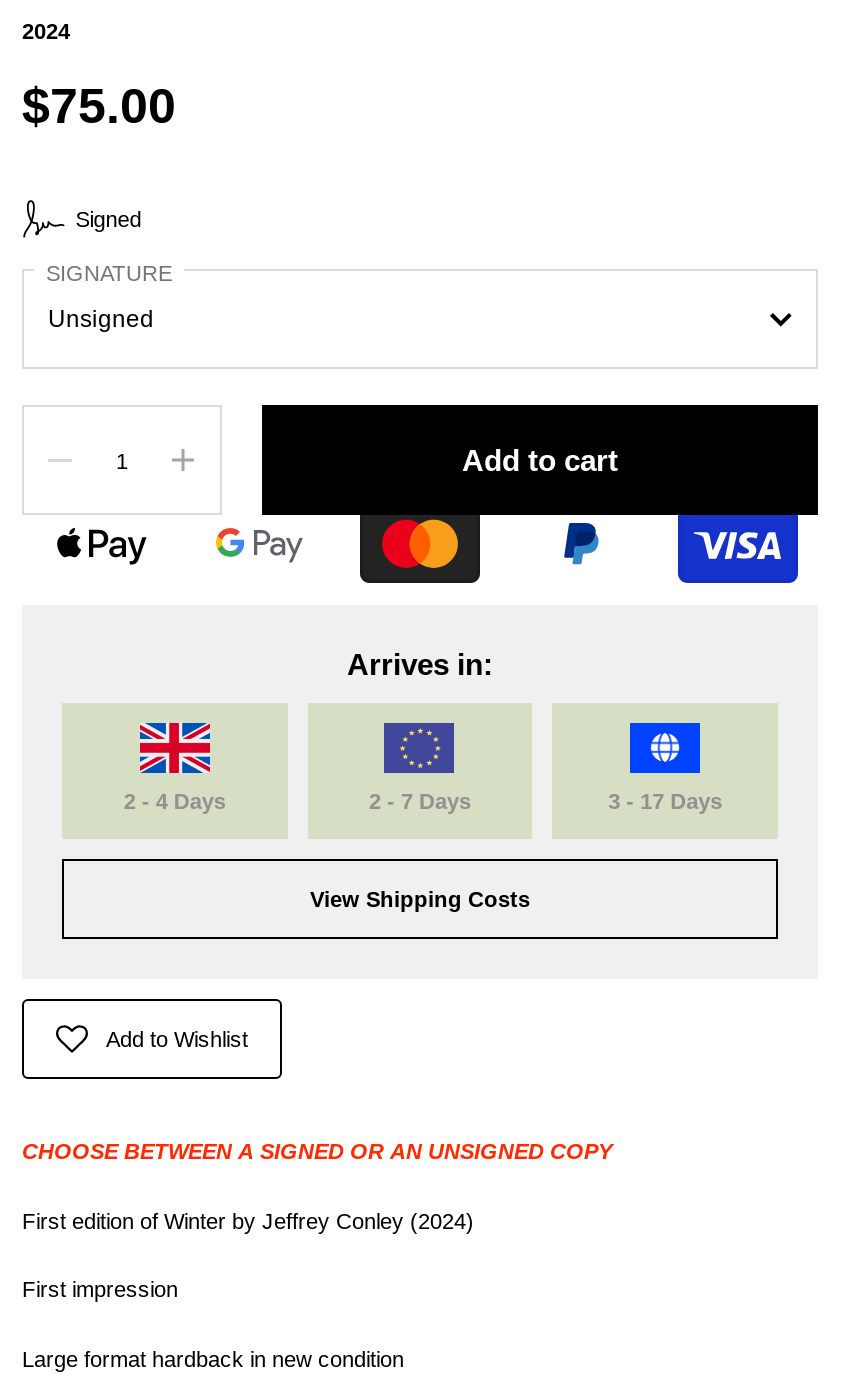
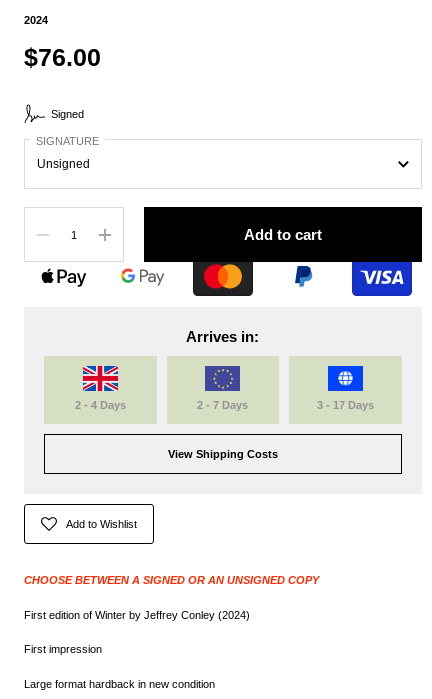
- $75.00
+ $76.00
